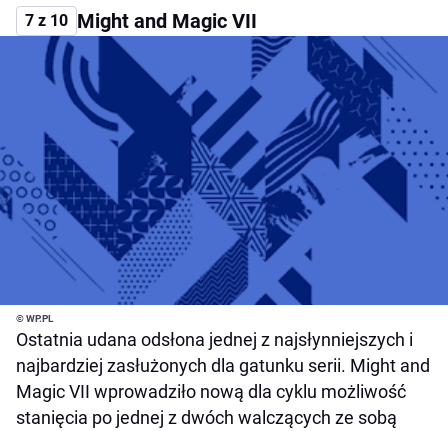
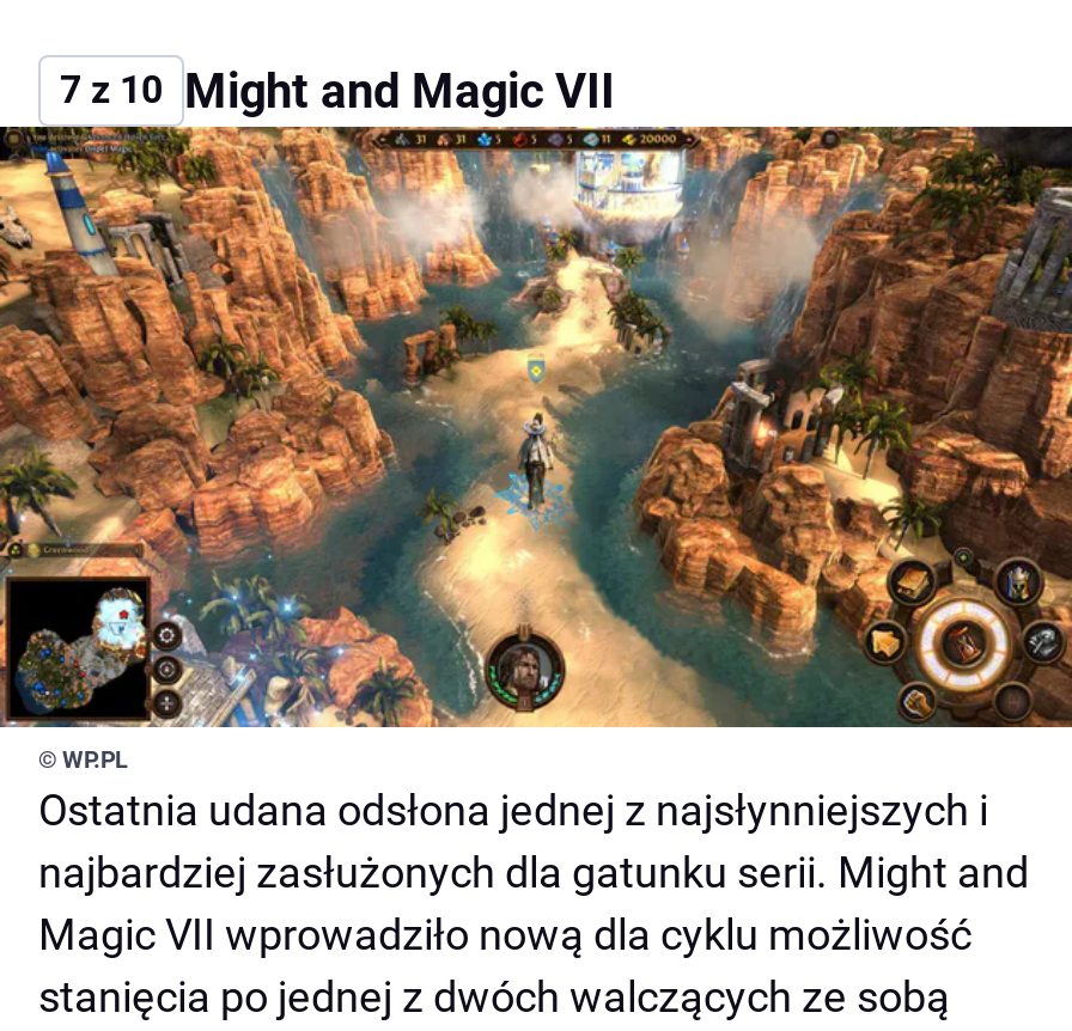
- [image]
+ [image]
